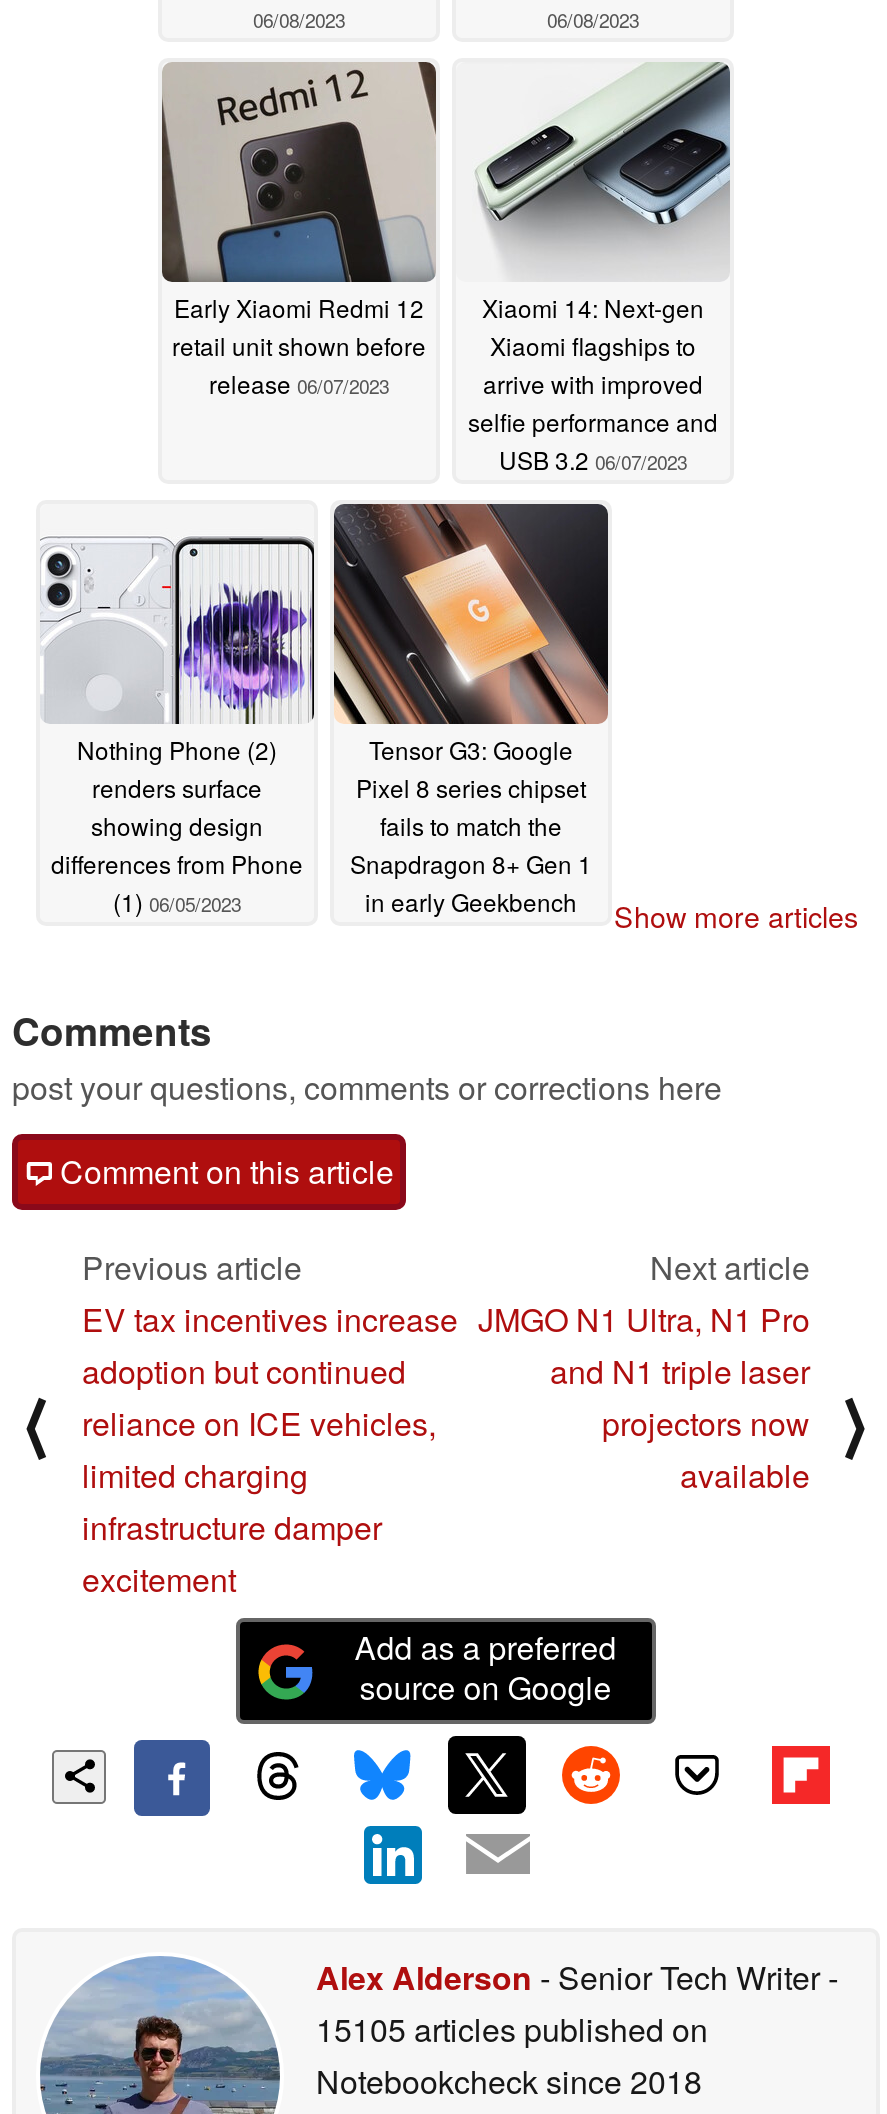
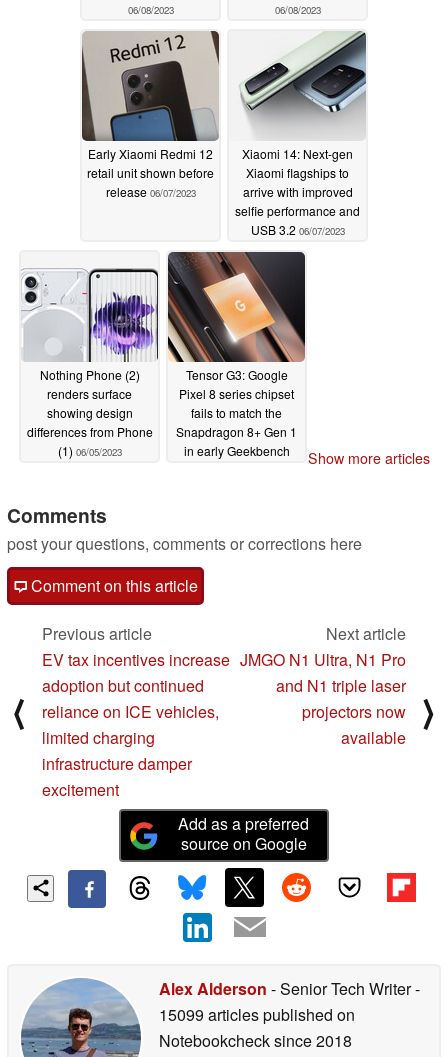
- 15105 articles published on
+ 15099 articles published on
